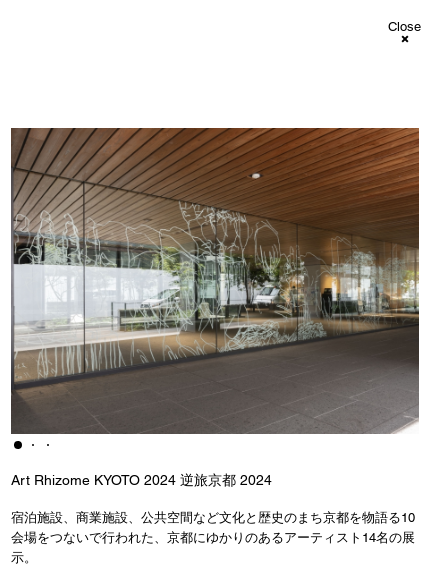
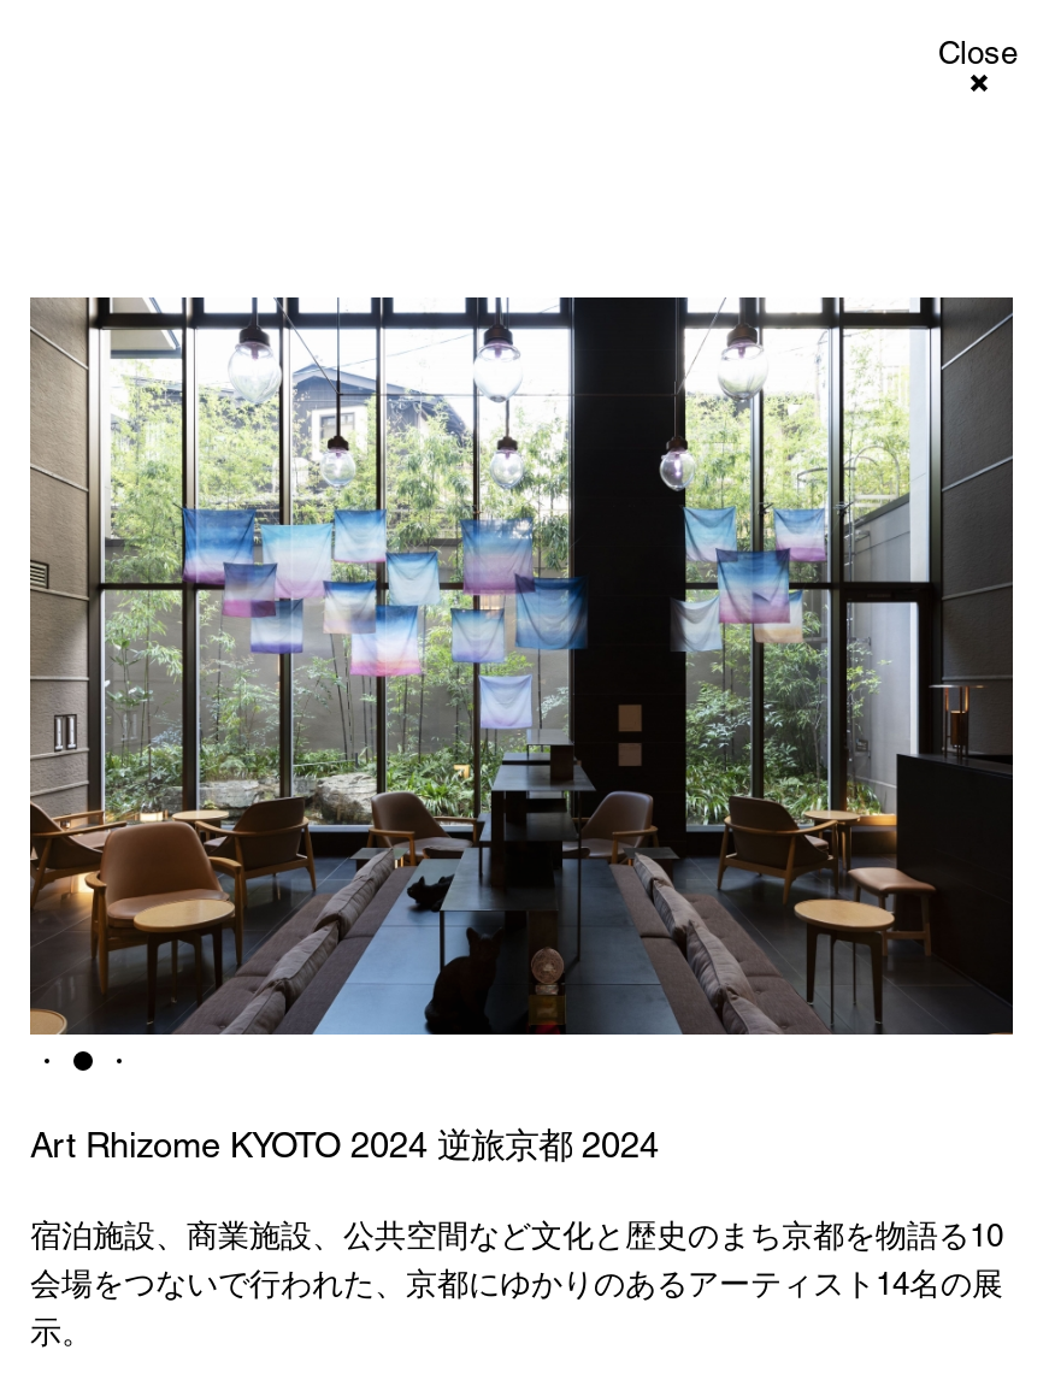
- [image]
+ [image]
